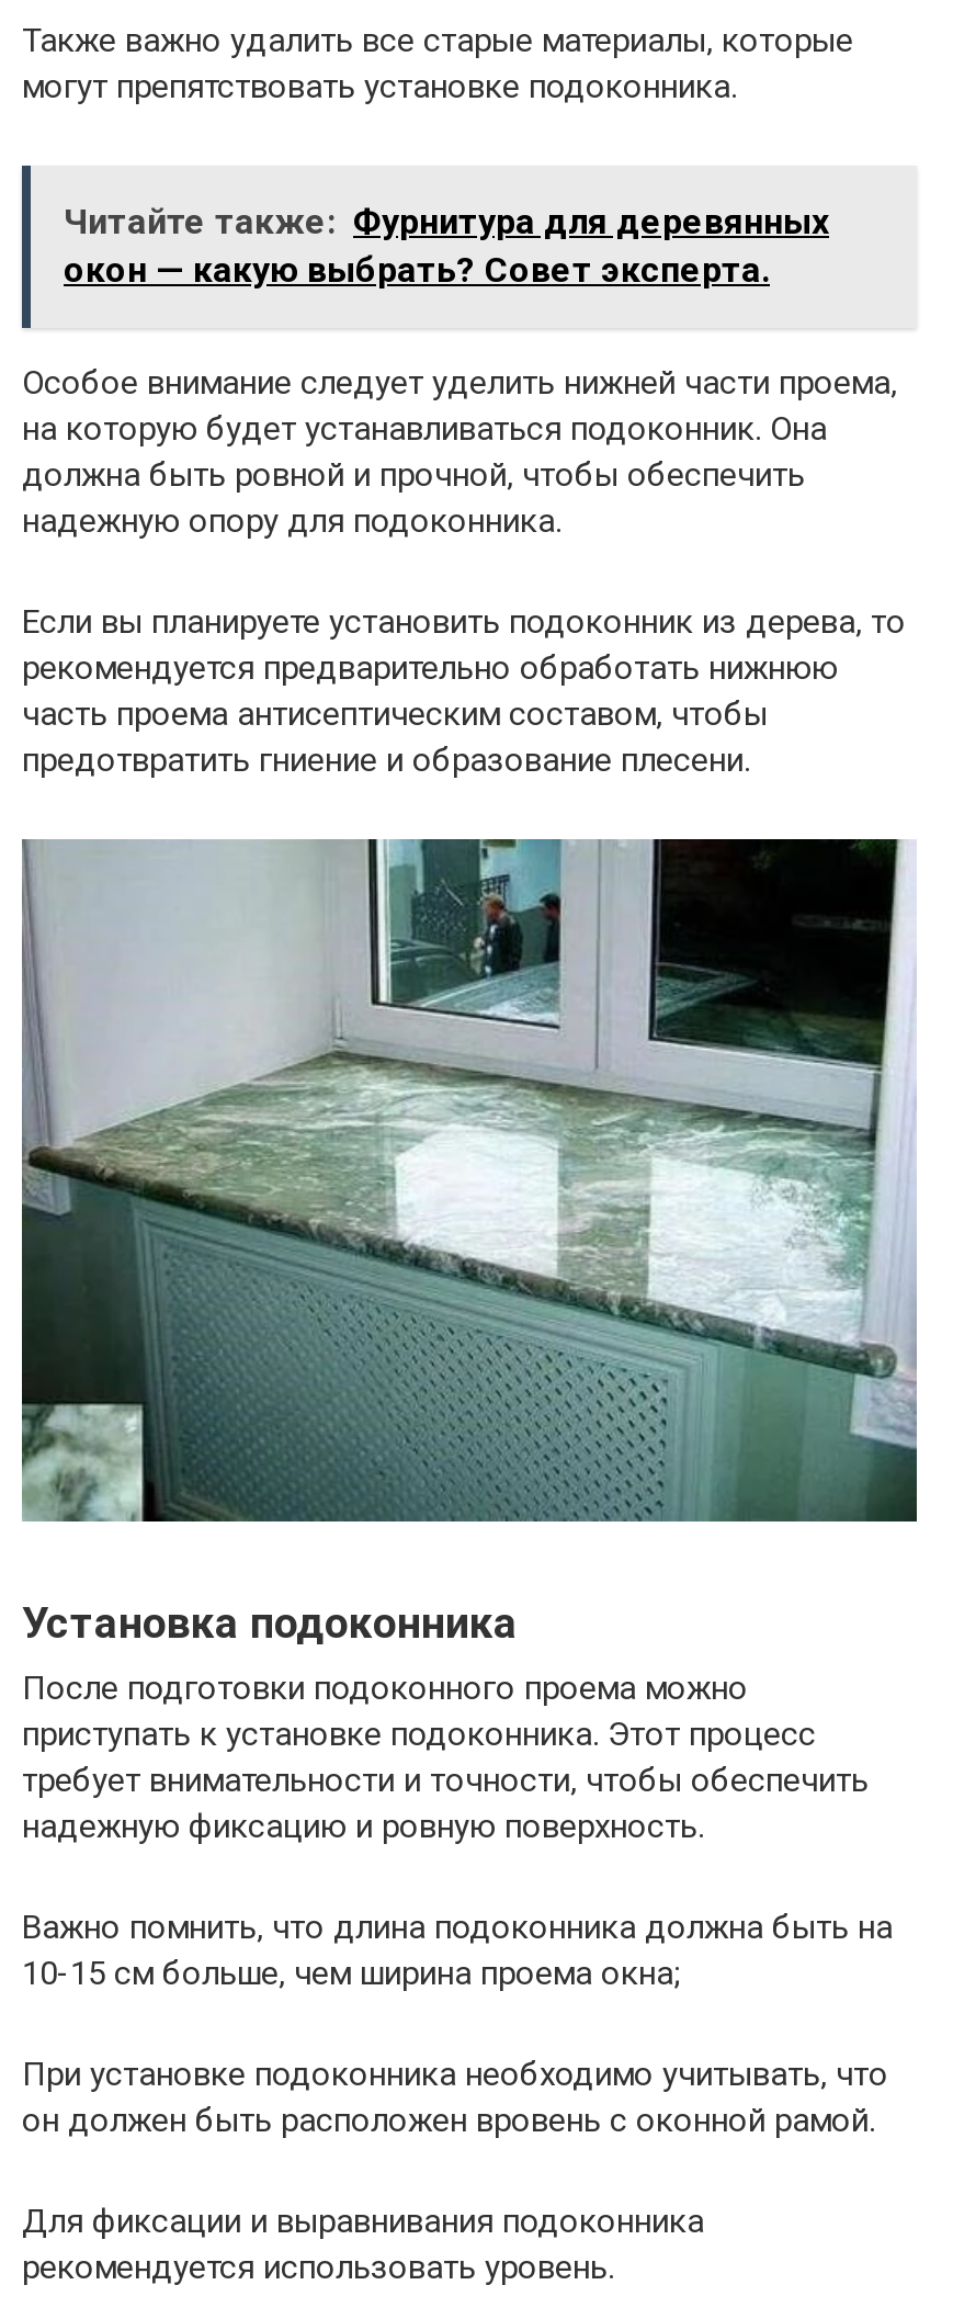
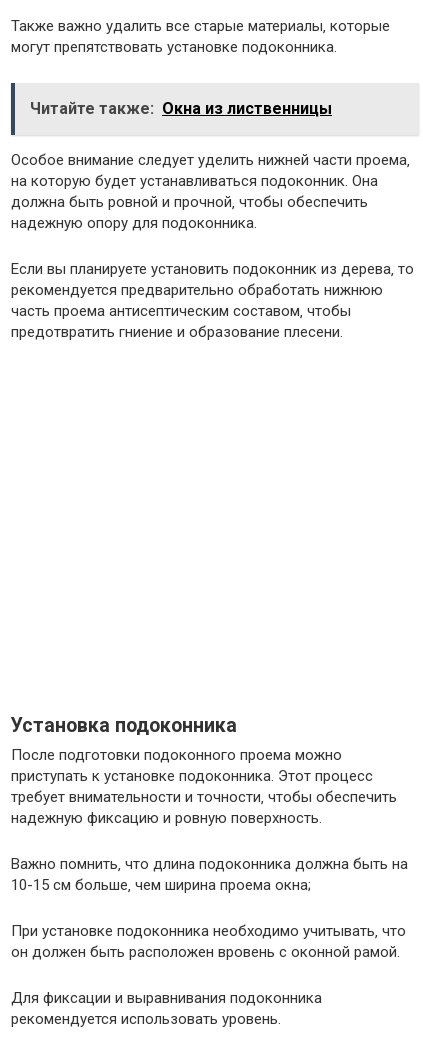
- Читайте также: Фурнитура для деревянных
- окон — какую выбрать? Совет эксперта.
+ Читайте также: Окна из лиственницы

- [image]
